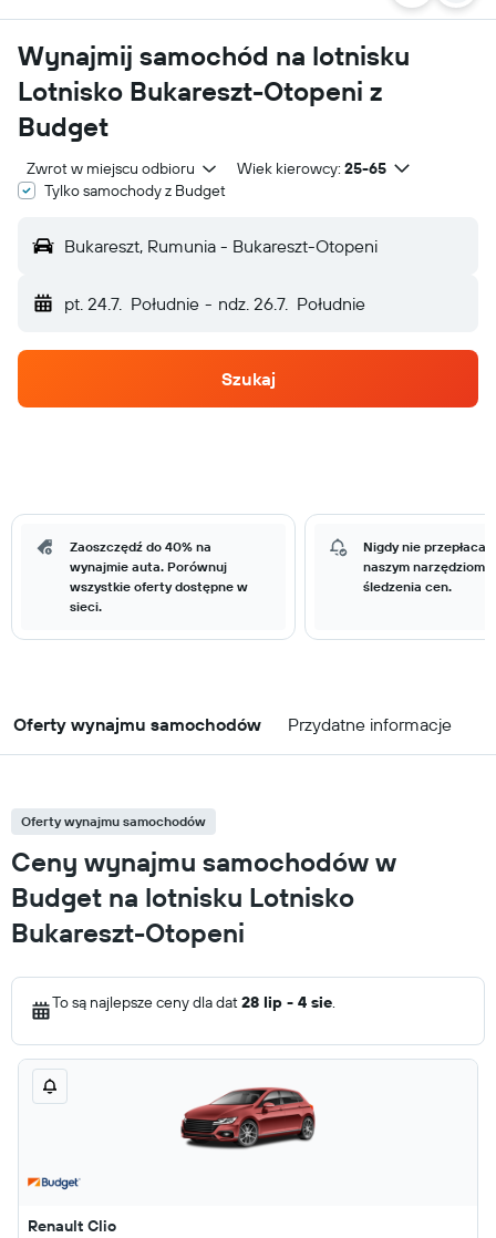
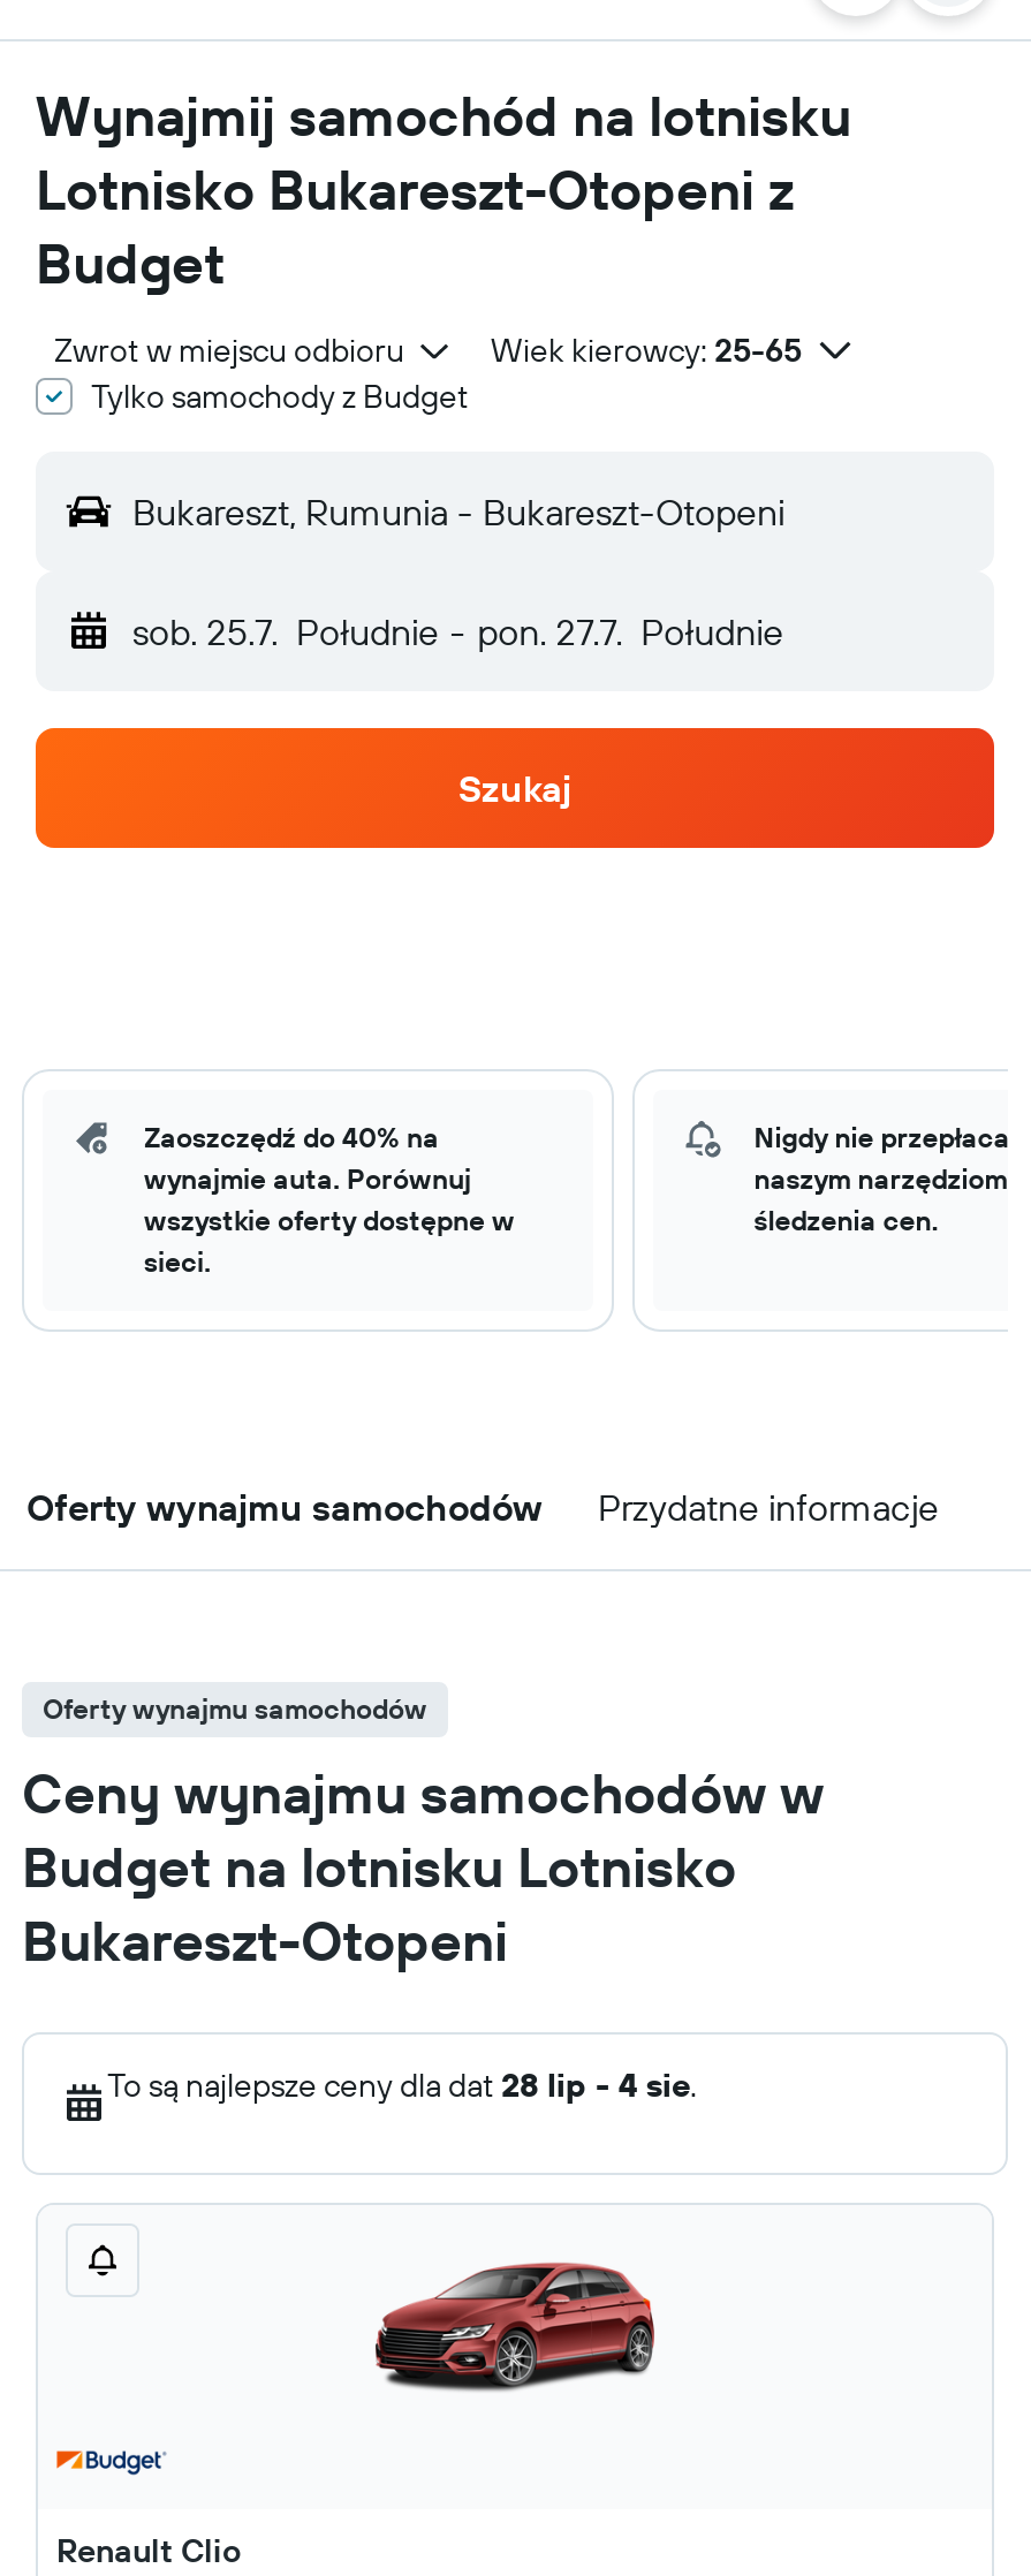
- pt. 24.7. Południe - ndz. 26.7. Południe
+ sob. 25.7. Południe - pon. 27.7. Południe
